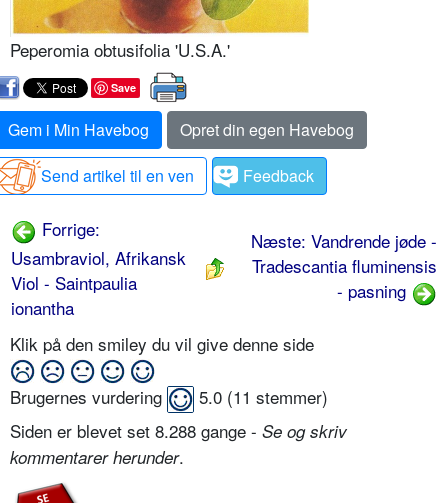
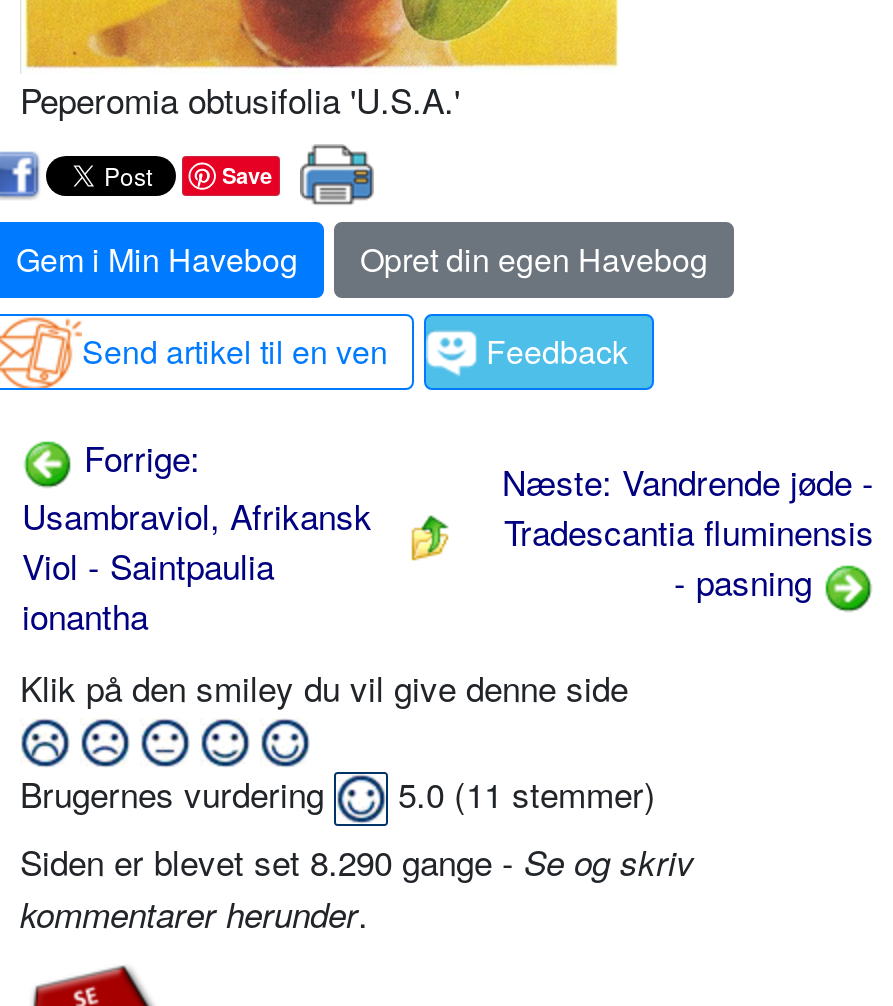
- Siden er blevet set 8.288 gange - Se og skriv
+ Siden er blevet set 8.290 gange - Se og skriv
